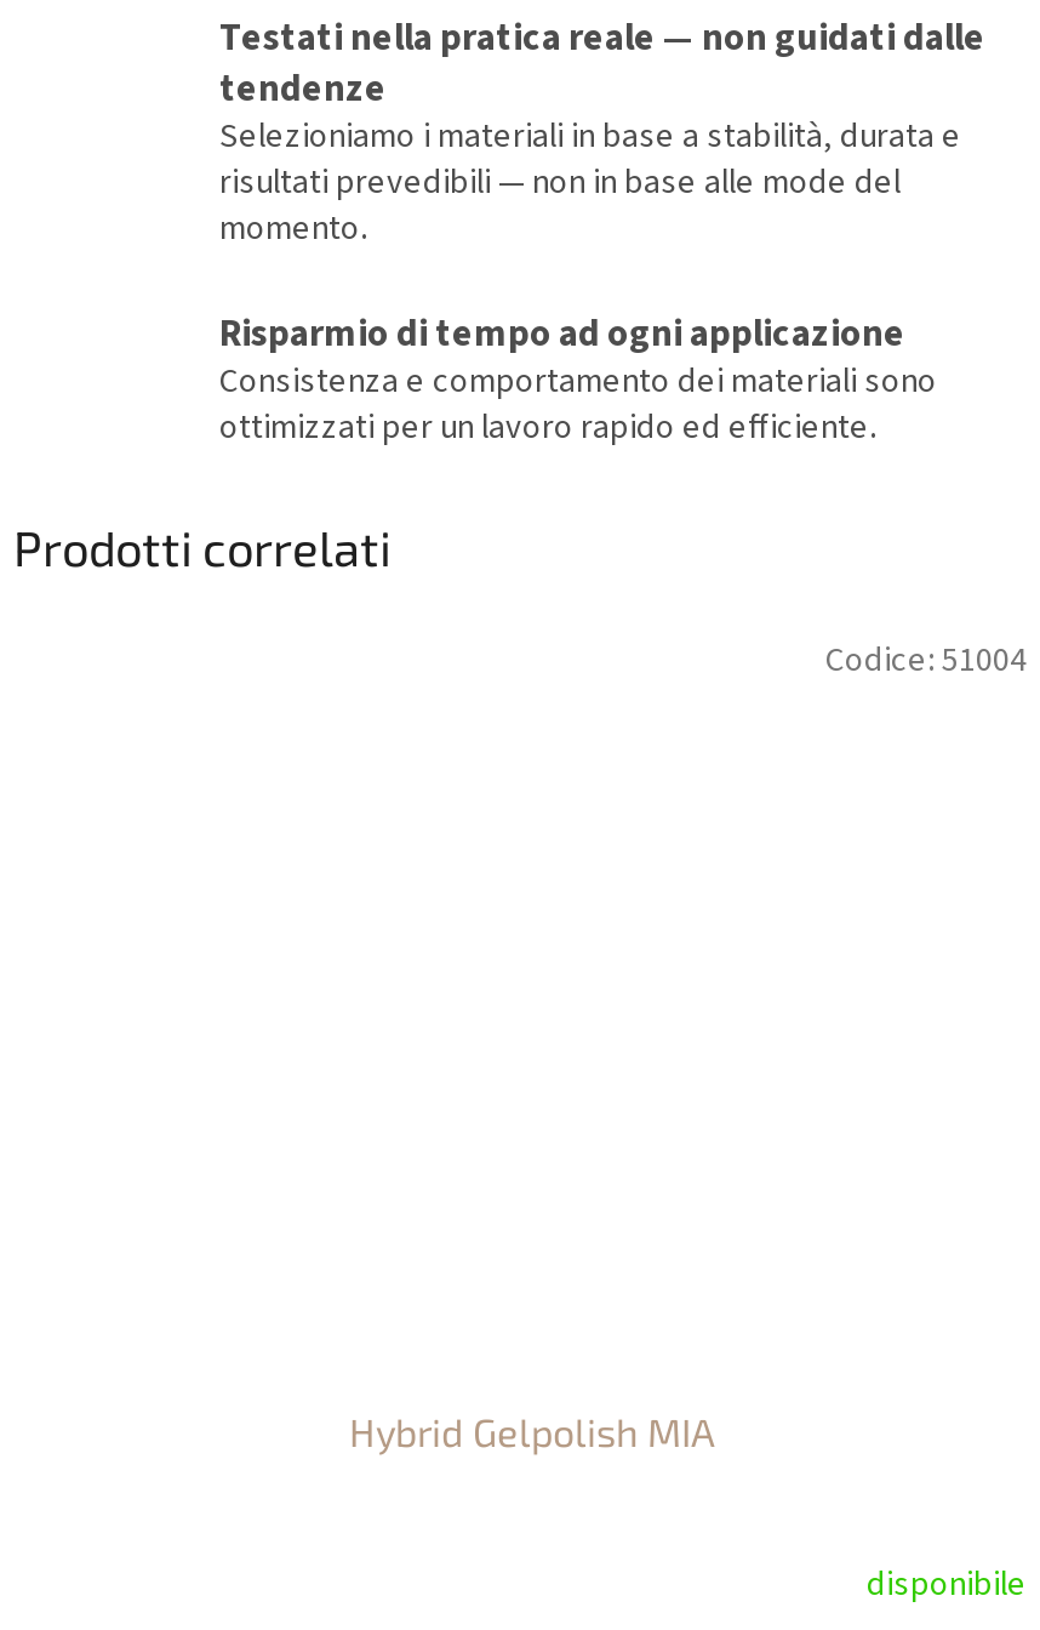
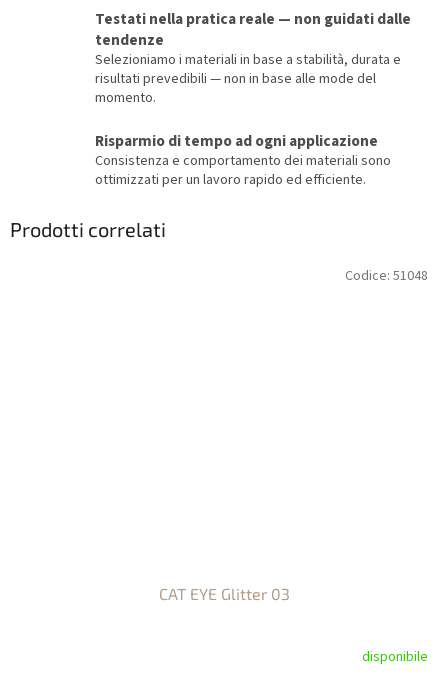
- Codice: 51004
+ Codice: 51048

- Hybrid Gelpolish MIA
+ CAT EYE Glitter 03
